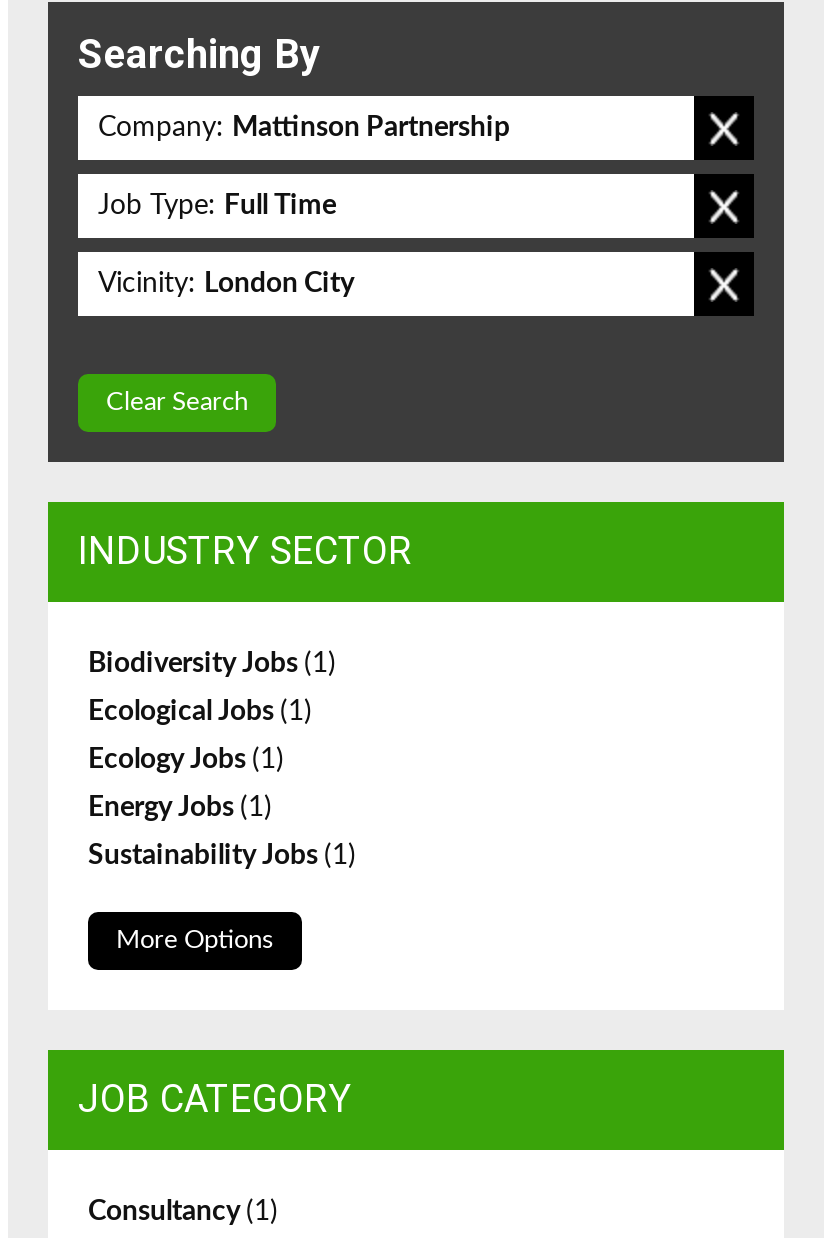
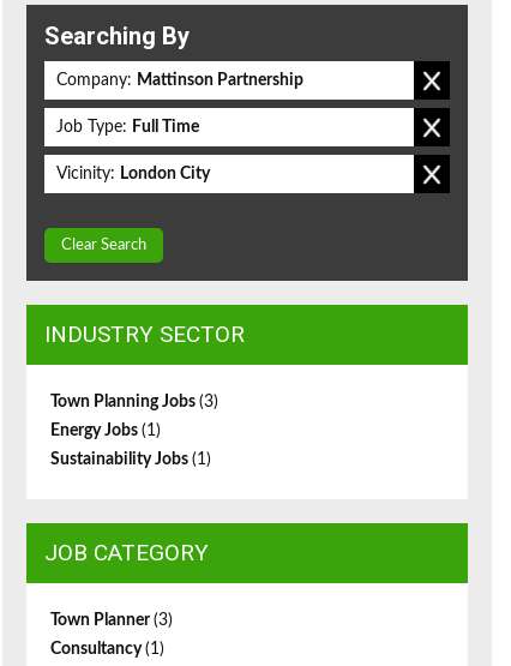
- Biodiversity Jobs (1)
- Ecological Jobs (1)
- Ecology Jobs (1)
+ Town Planning Jobs (3)

- More Options

moved up: JOB CATEGORY

+ Town Planner (3)
